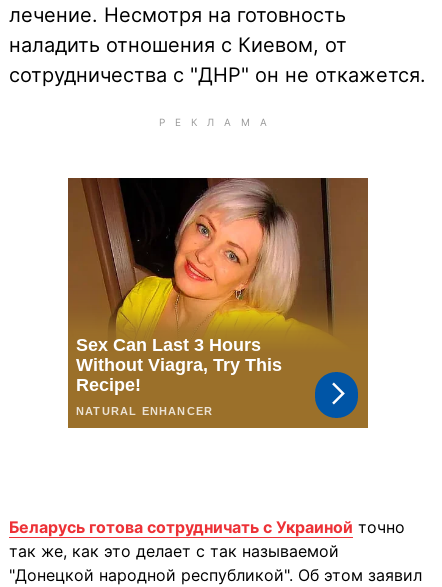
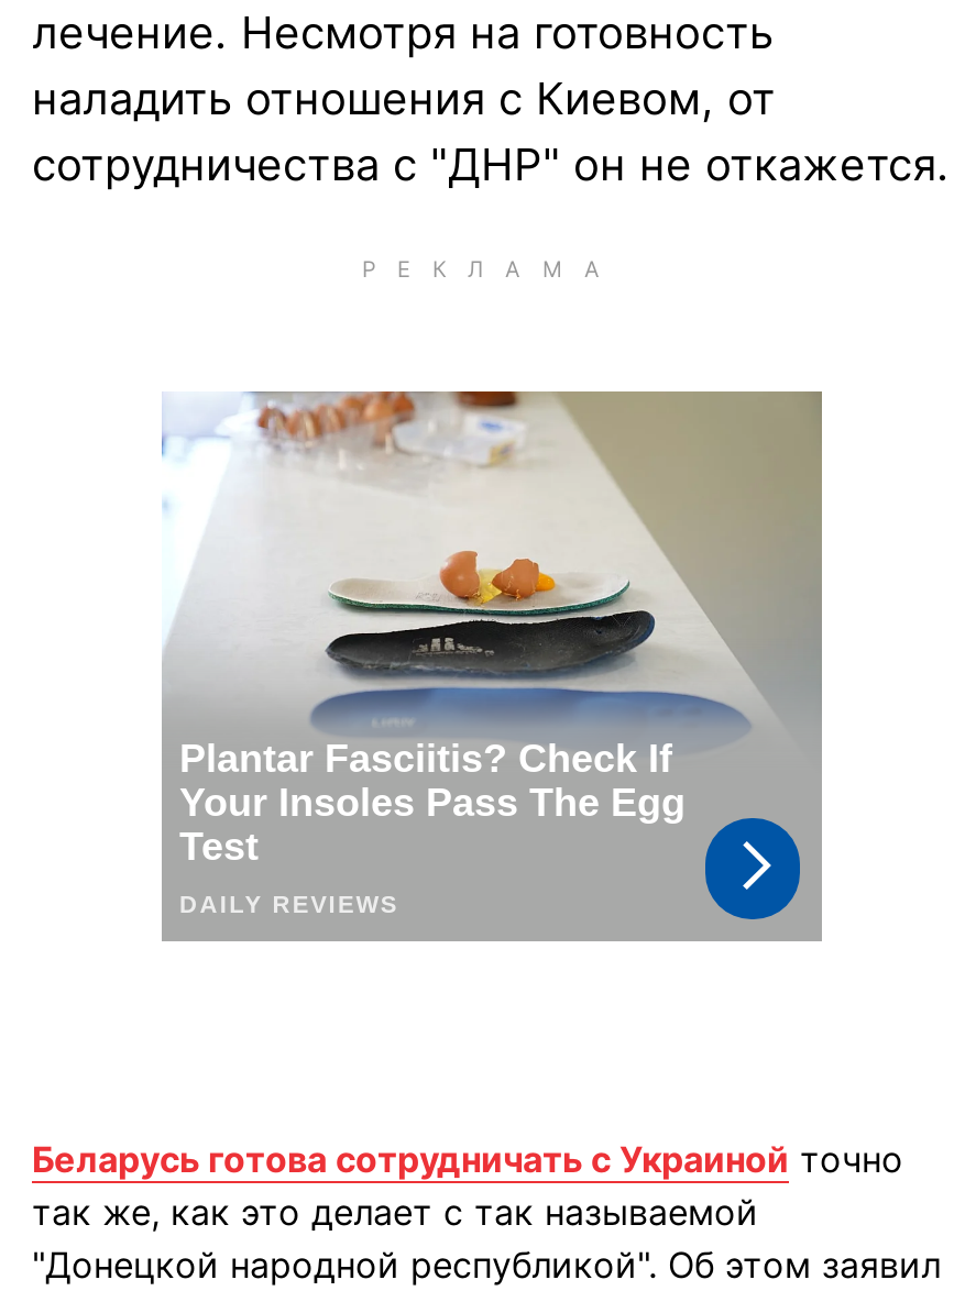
- [image]
+ [image]
